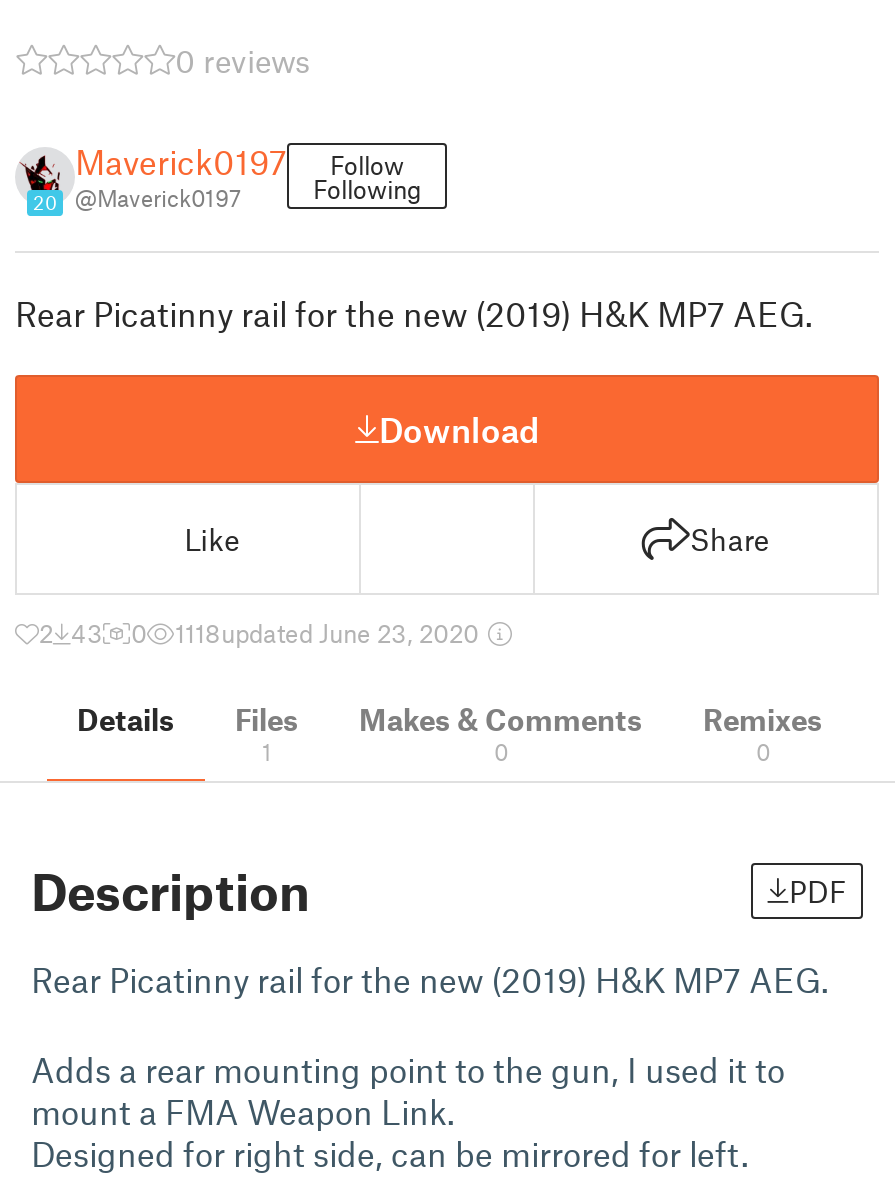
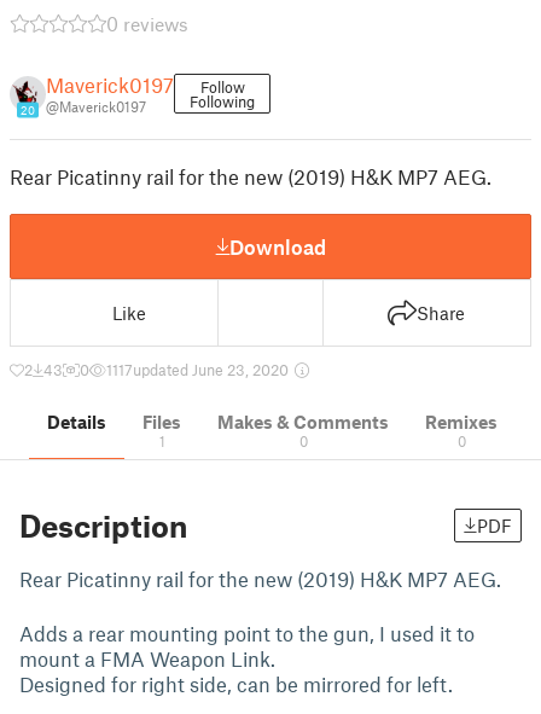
- 1118updated June 23, 2020
+ 1117updated June 23, 2020
